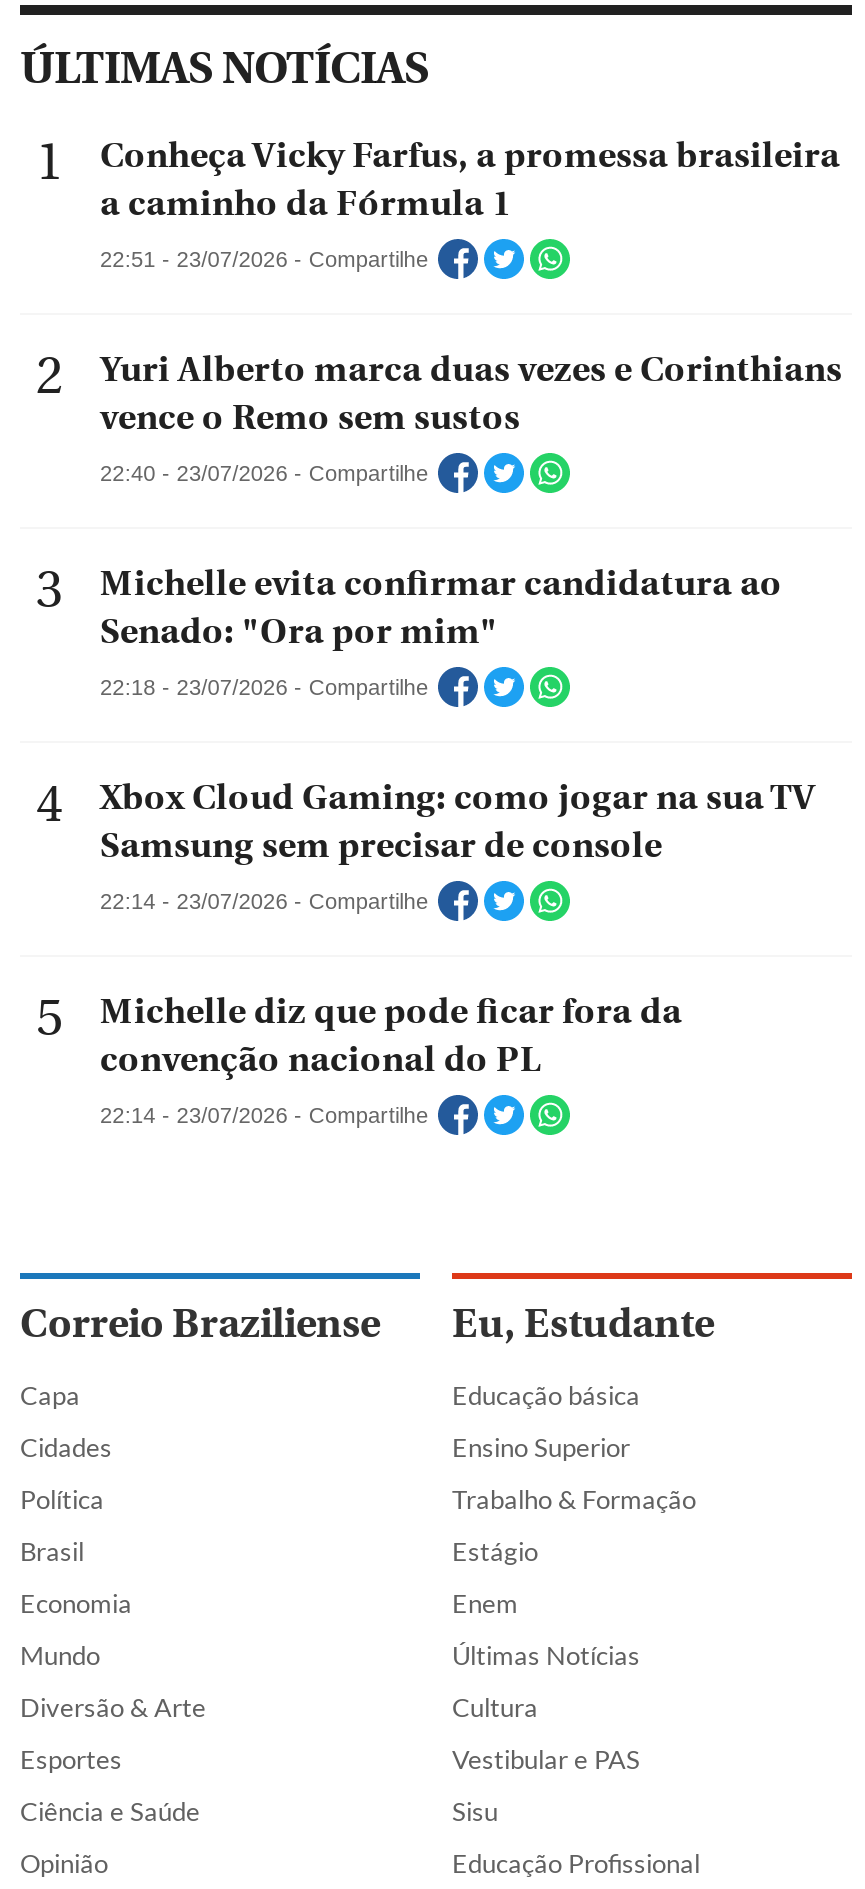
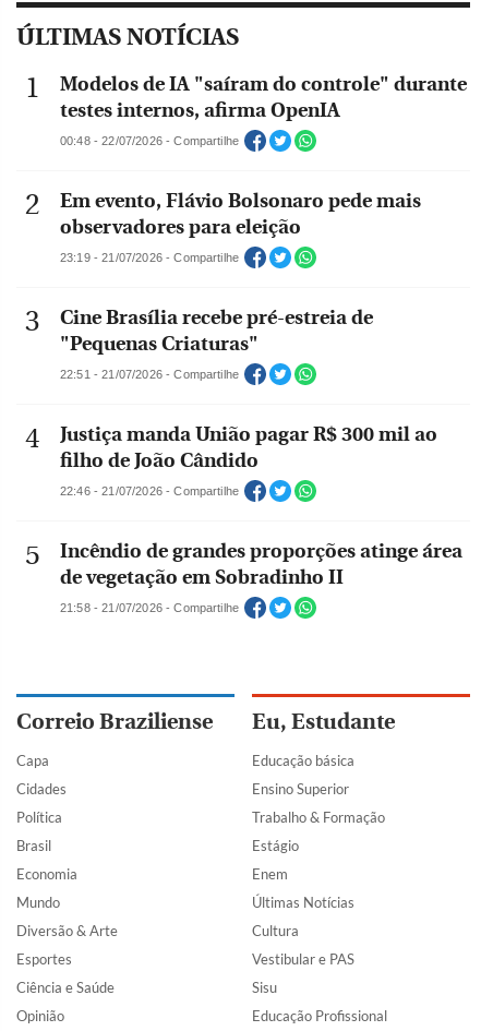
- Conheça Vicky Farfus, a promessa brasileira
- a caminho da Fórmula 1
+ Modelos de IA "saíram do controle" durante
+ testes internos, afirma OpenIA

- 22:51 - 23/07/2026 - Compartilhe
+ 00:48 - 22/07/2026 - Compartilhe

- Yuri Alberto marca duas vezes e Corinthians
- vence o Remo sem sustos
+ Em evento, Flávio Bolsonaro pede mais
+ observadores para eleição

- 22:40 - 23/07/2026 - Compartilhe
+ 23:19 - 21/07/2026 - Compartilhe

- Michelle evita confirmar candidatura ao
- Senado: "Ora por mim"
+ Cine Brasília recebe pré-estreia de
+ "Pequenas Criaturas"

- 22:18 - 23/07/2026 - Compartilhe
+ 22:51 - 21/07/2026 - Compartilhe

- Xbox Cloud Gaming: como jogar na sua TV
- Samsung sem precisar de console
+ Justiça manda União pagar R$ 300 mil ao
+ filho de João Cândido

- 22:14 - 23/07/2026 - Compartilhe
+ 22:46 - 21/07/2026 - Compartilhe

- Michelle diz que pode ficar fora da
- convenção nacional do PL
+ Incêndio de grandes proporções atinge área
+ de vegetação em Sobradinho II

- 22:14 - 23/07/2026 - Compartilhe
+ 21:58 - 21/07/2026 - Compartilhe
